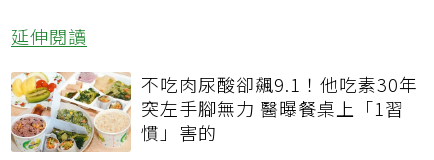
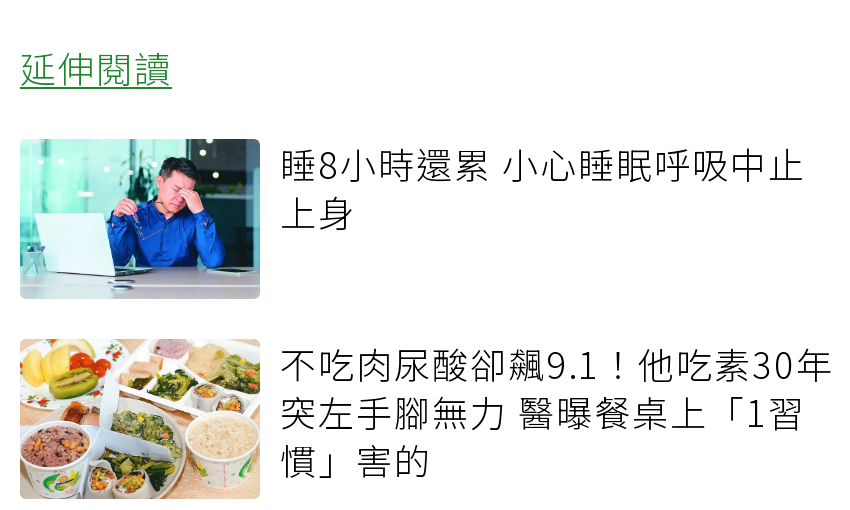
+ [image]
+ 睡8小時還累 小心睡眠呼吸中止
+ 上身
